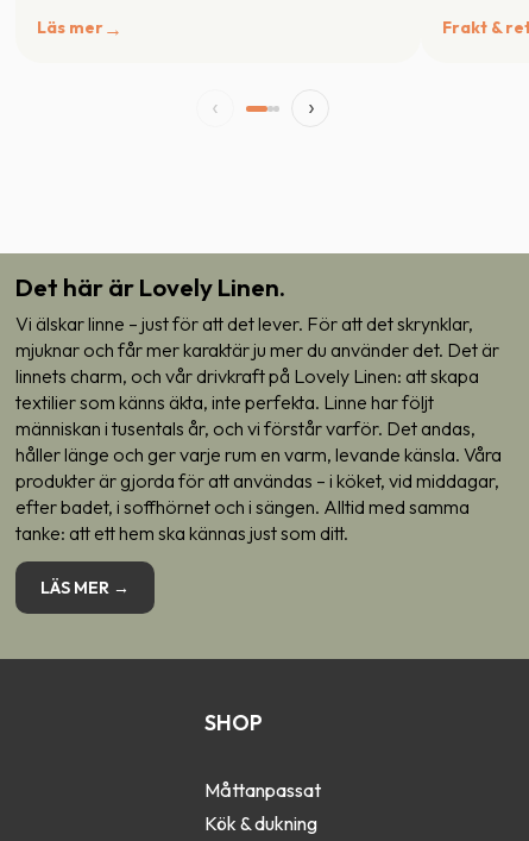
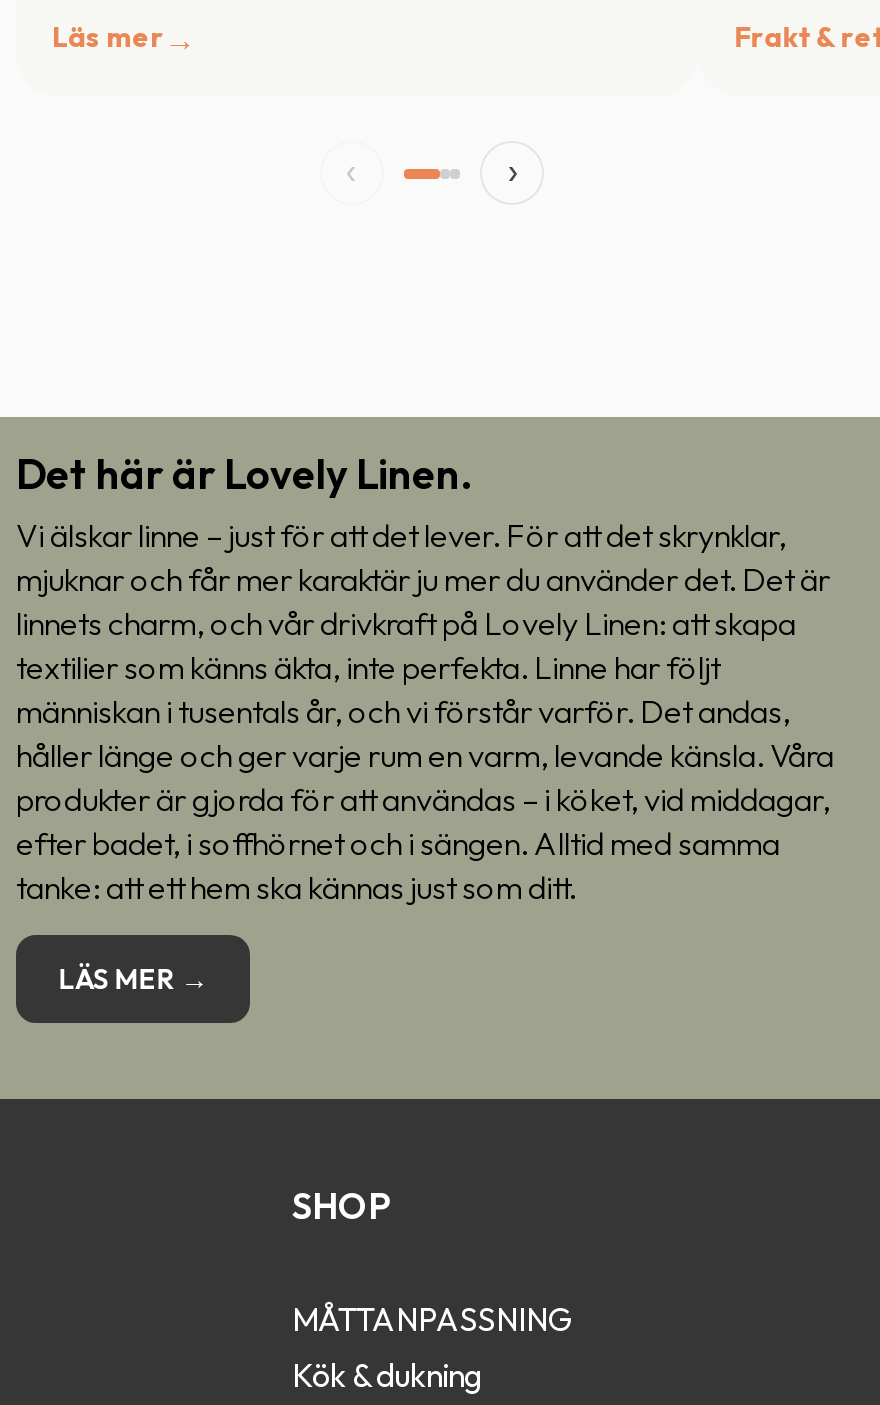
- Måttanpassat
+ MÅTTANPASSNING
